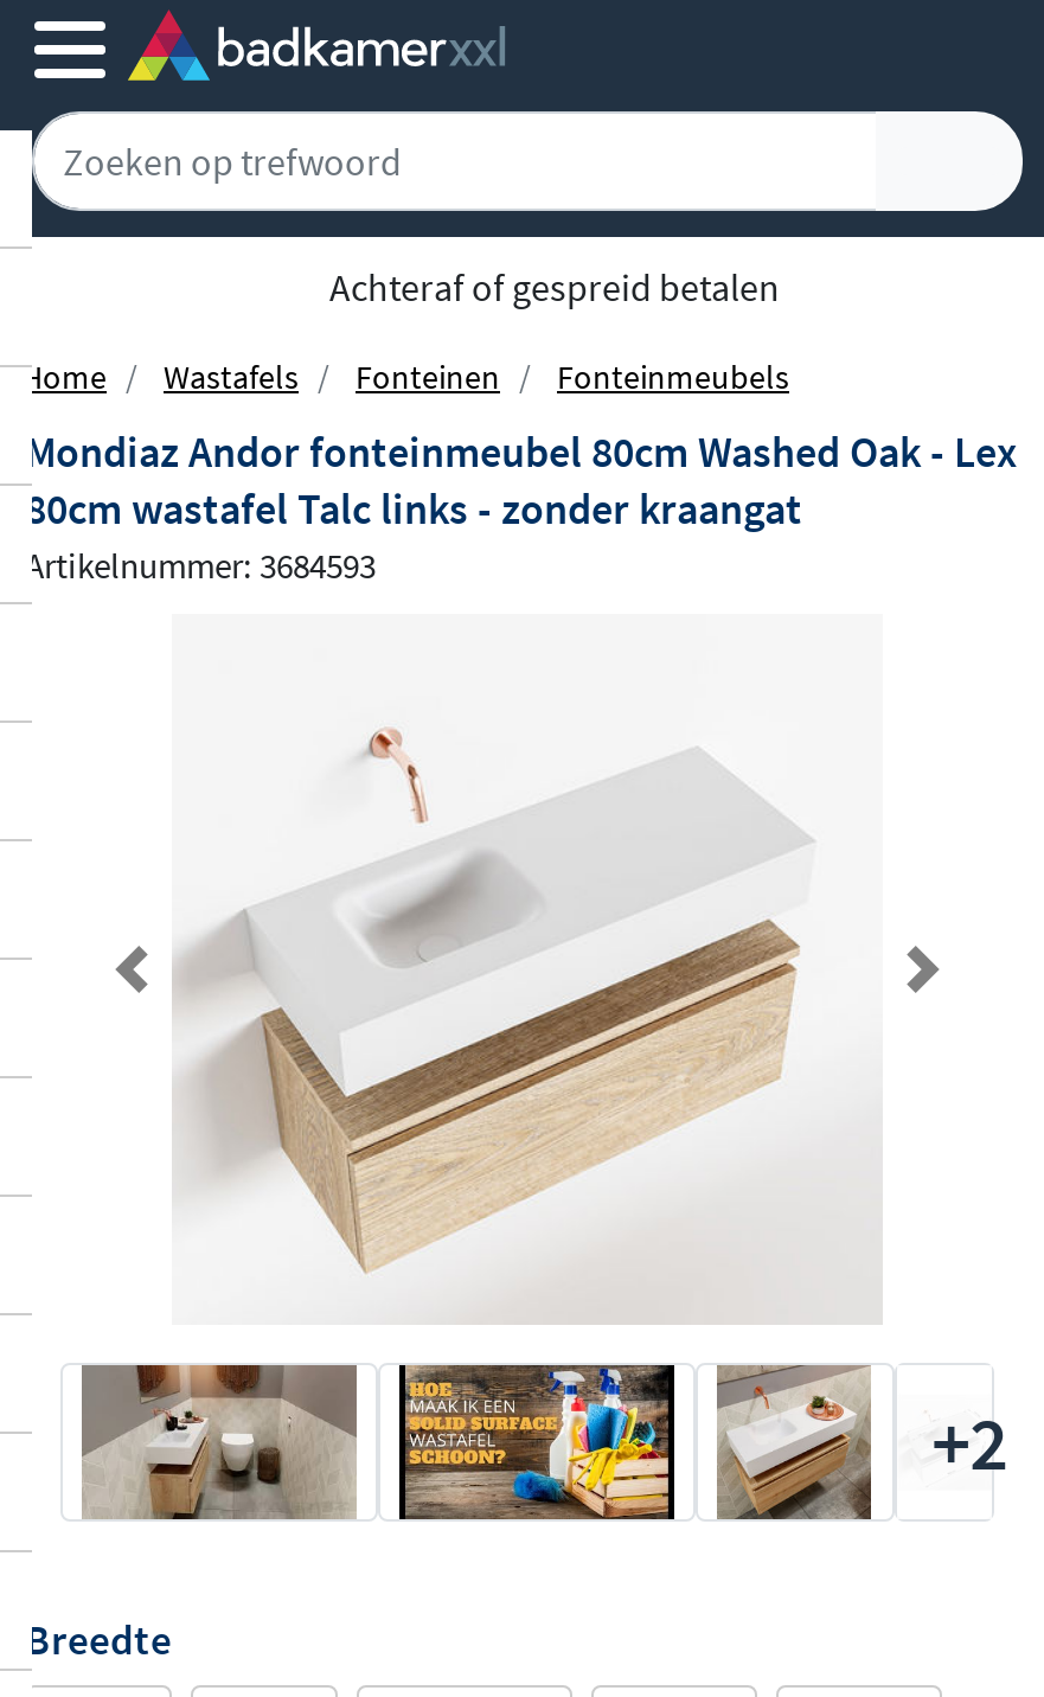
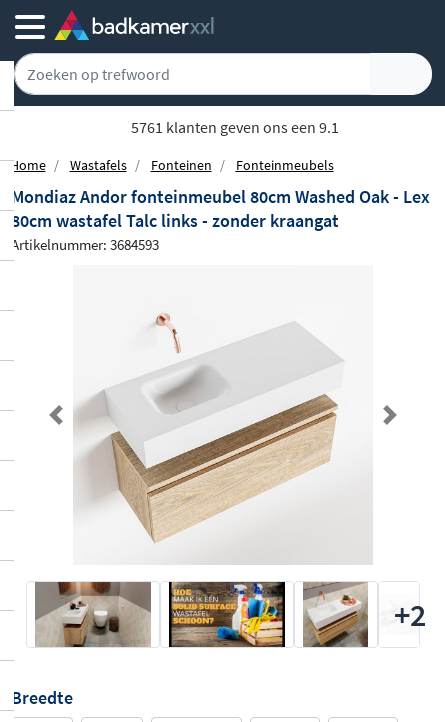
- Achteraf of gespreid betalen
+ 5761 klanten geven ons een 9.1
